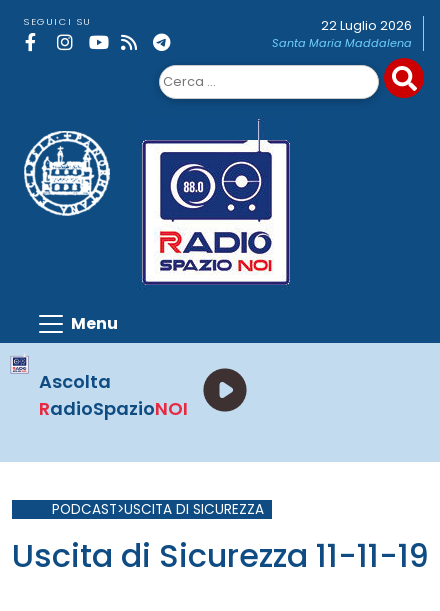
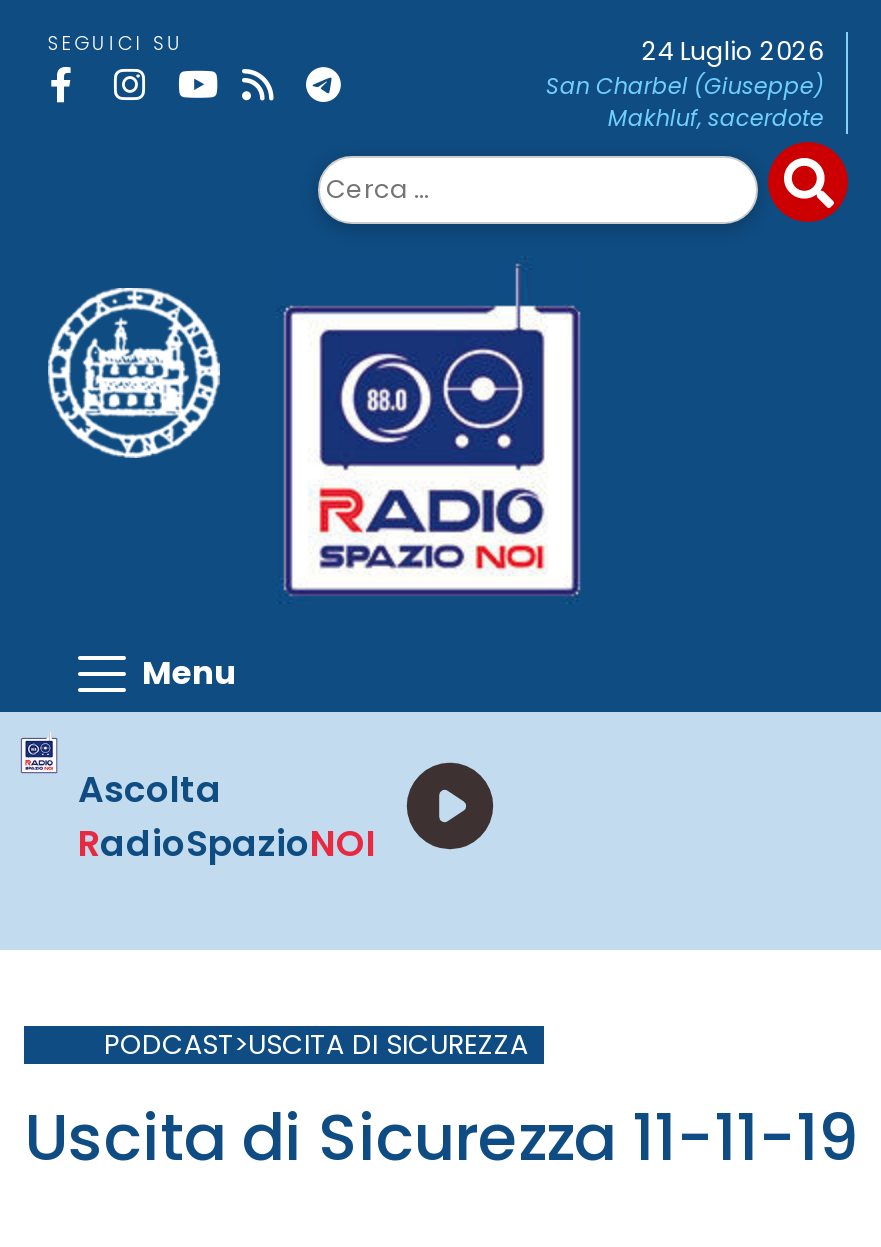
- 22 Luglio 2026
- Santa Maria Maddalena
+ 24 Luglio 2026
+ San Charbel (Giuseppe)
+ Makhluf, sacerdote
